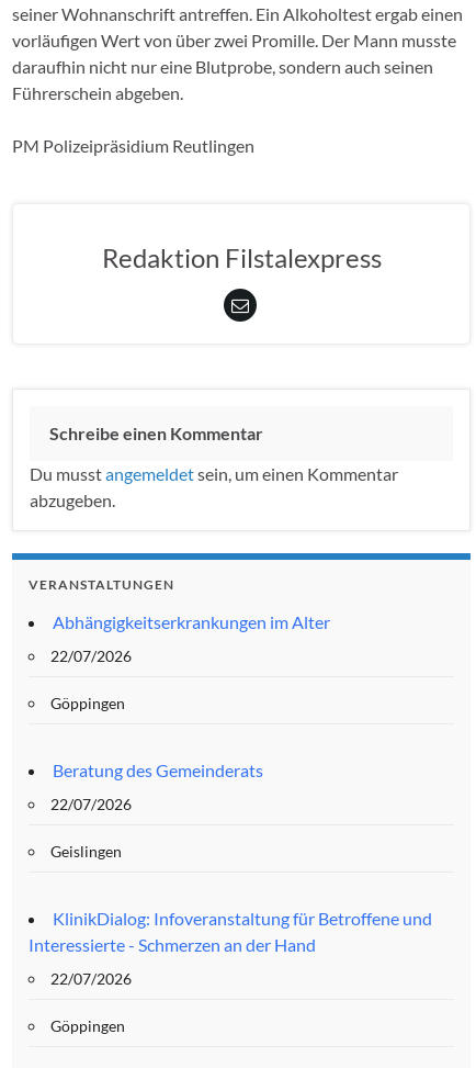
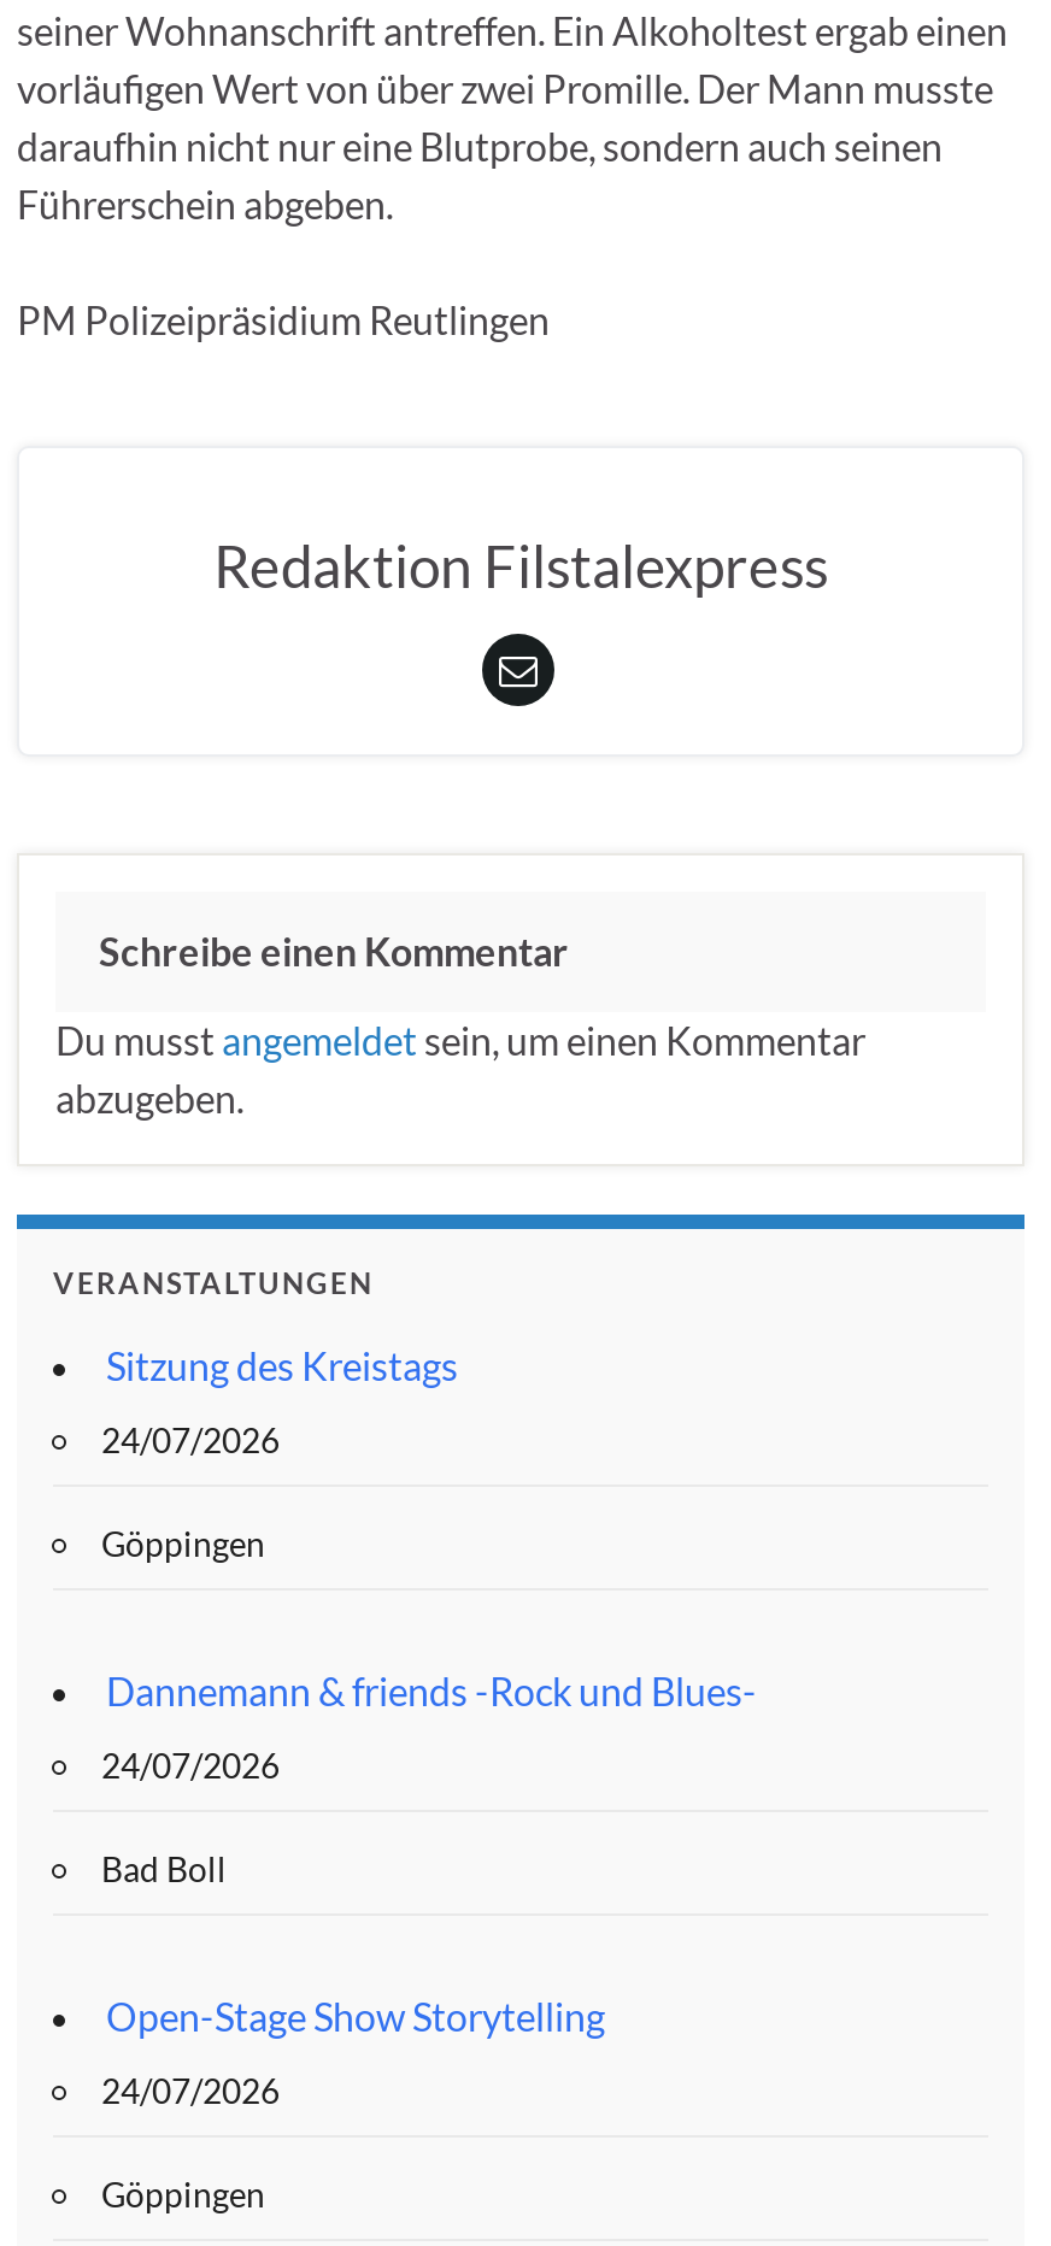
- Abhängigkeitserkrankungen im Alter
+ Sitzung des Kreistags

- 22/07/2026
+ 24/07/2026

- Beratung des Gemeinderats
+ Dannemann & friends -Rock und Blues-

- 22/07/2026
+ 24/07/2026

- Geislingen
+ Bad Boll

- KlinikDialog: Infoveranstaltung für Betroffene und
- Interessierte - Schmerzen an der Hand
+ Open-Stage Show Storytelling

- 22/07/2026
+ 24/07/2026
